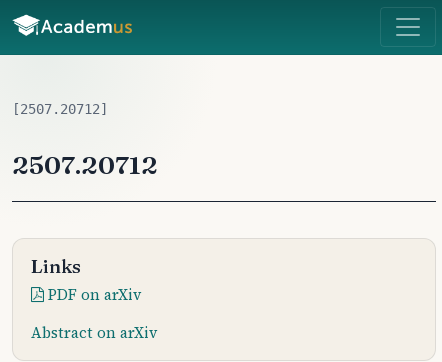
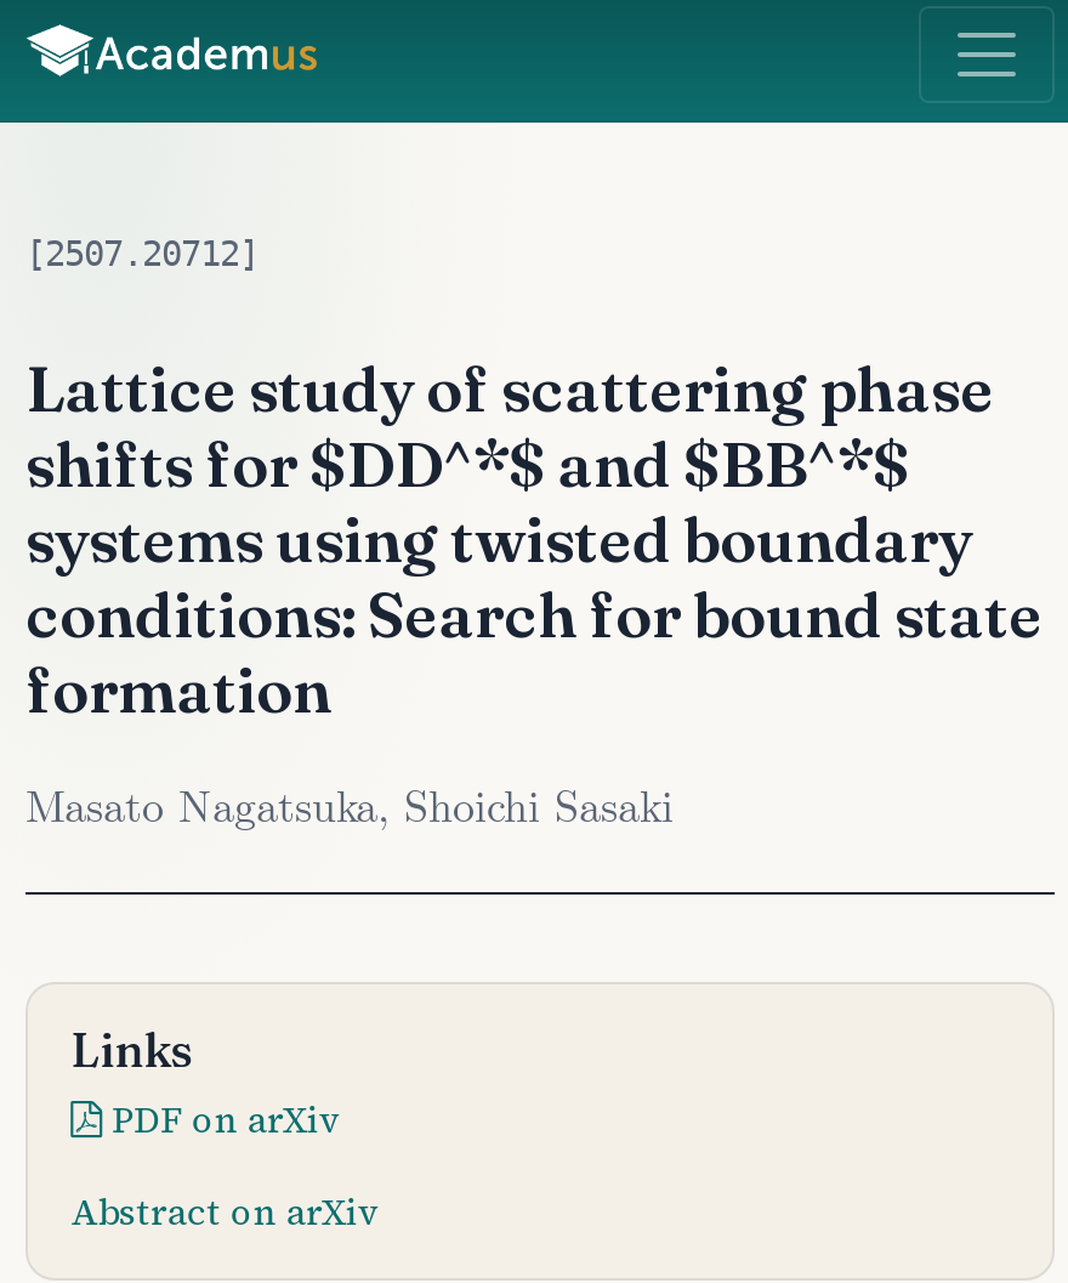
- 2507.20712
+ Lattice study of scattering phase
+ shifts for $DD^*$ and $BB^*$
+ systems using twisted boundary
+ conditions: Search for bound state
+ formation
+ Masato Nagatsuka, Shoichi Sasaki
